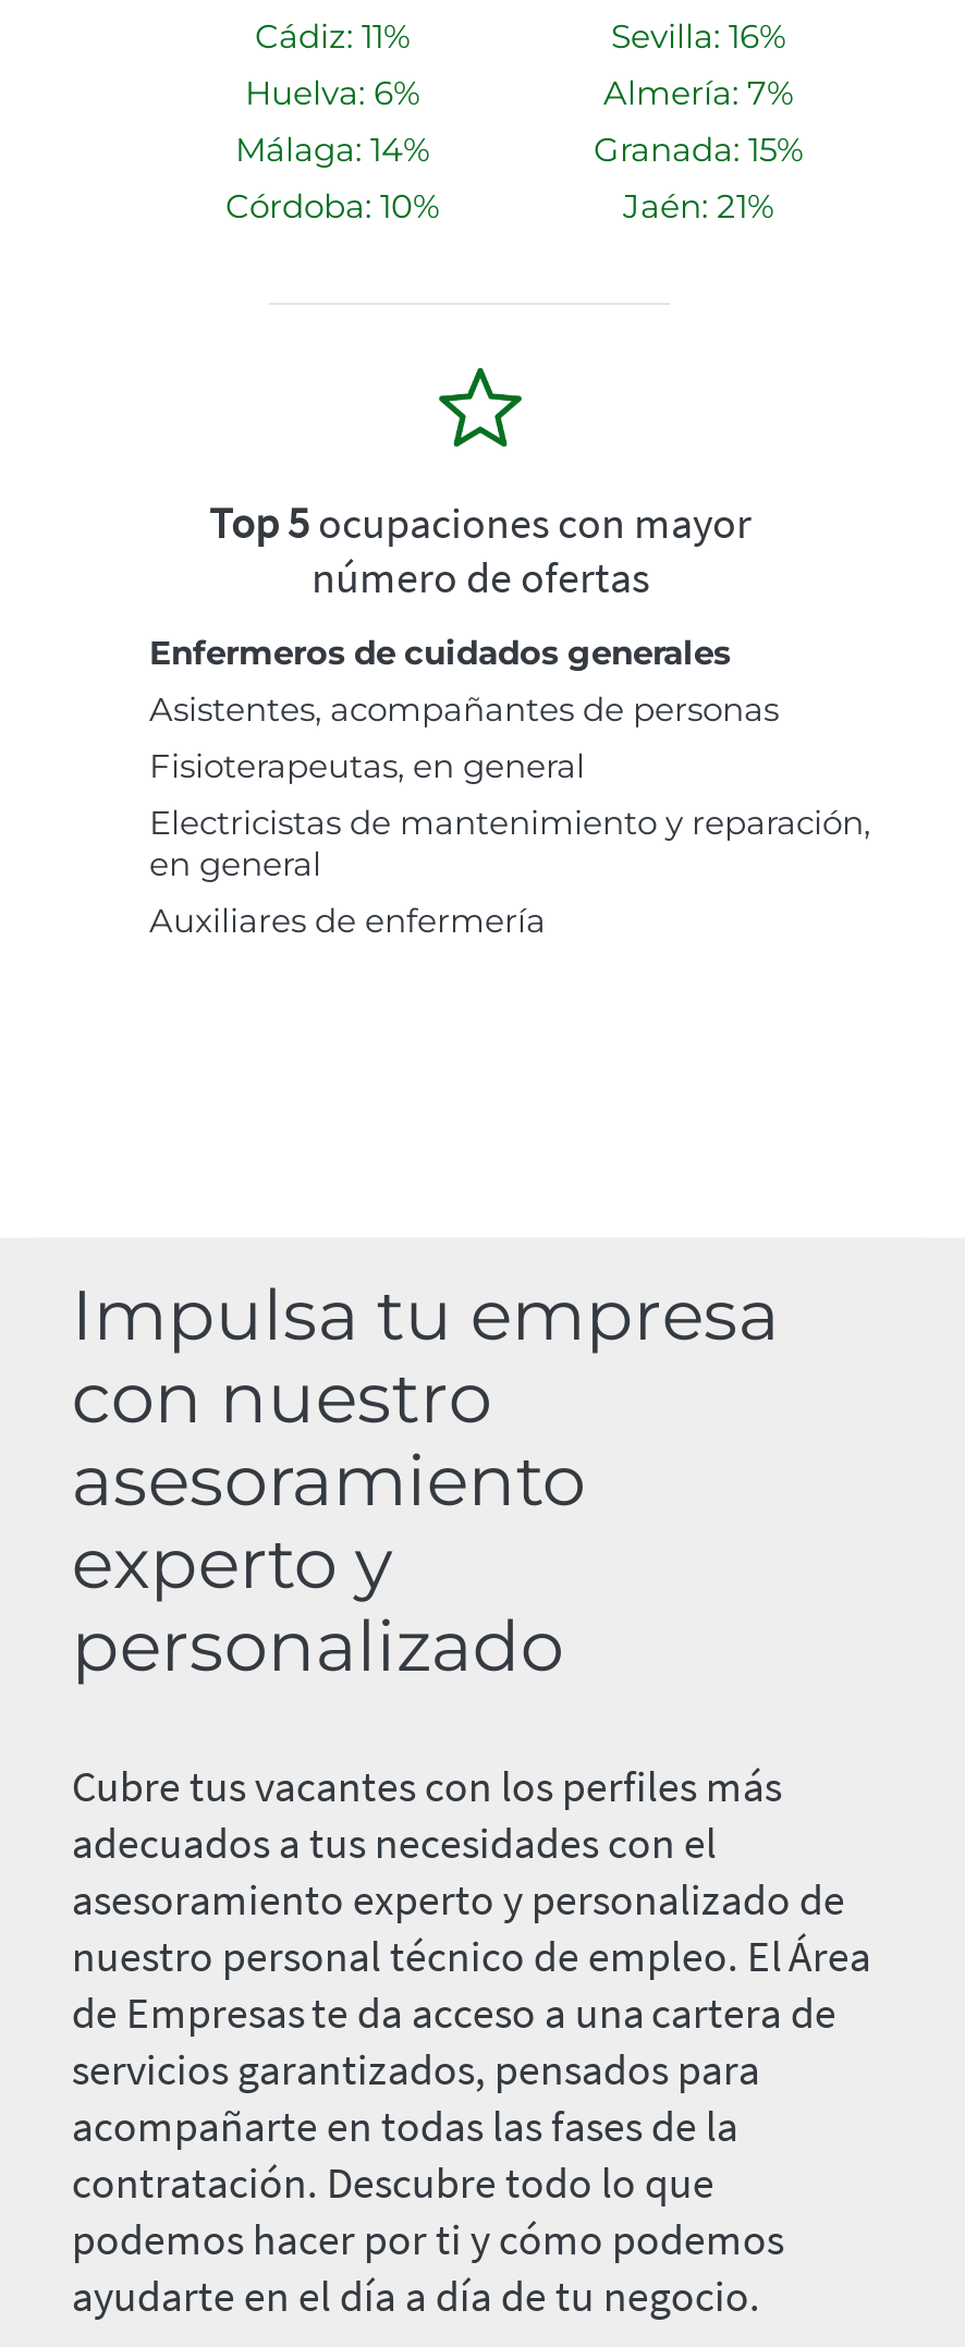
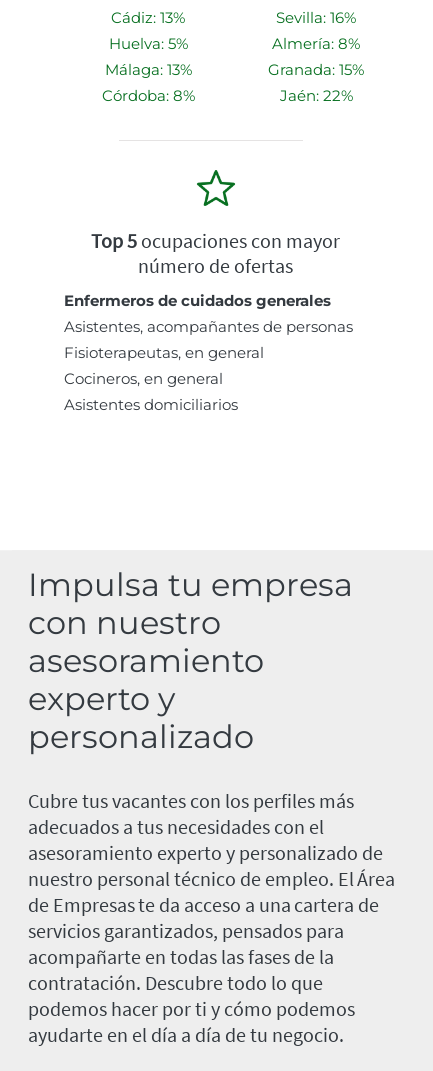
- Cádiz: 11%
+ Cádiz: 13%

- Huelva: 6%
+ Huelva: 5%

- Almería: 7%
+ Almería: 8%

- Málaga: 14%
+ Málaga: 13%

- Córdoba: 10%
+ Córdoba: 8%

- Jaén: 21%
+ Jaén: 22%

- Electricistas de mantenimiento y reparación,
- en general
- Auxiliares de enfermería
+ Cocineros, en general
+ Asistentes domiciliarios
